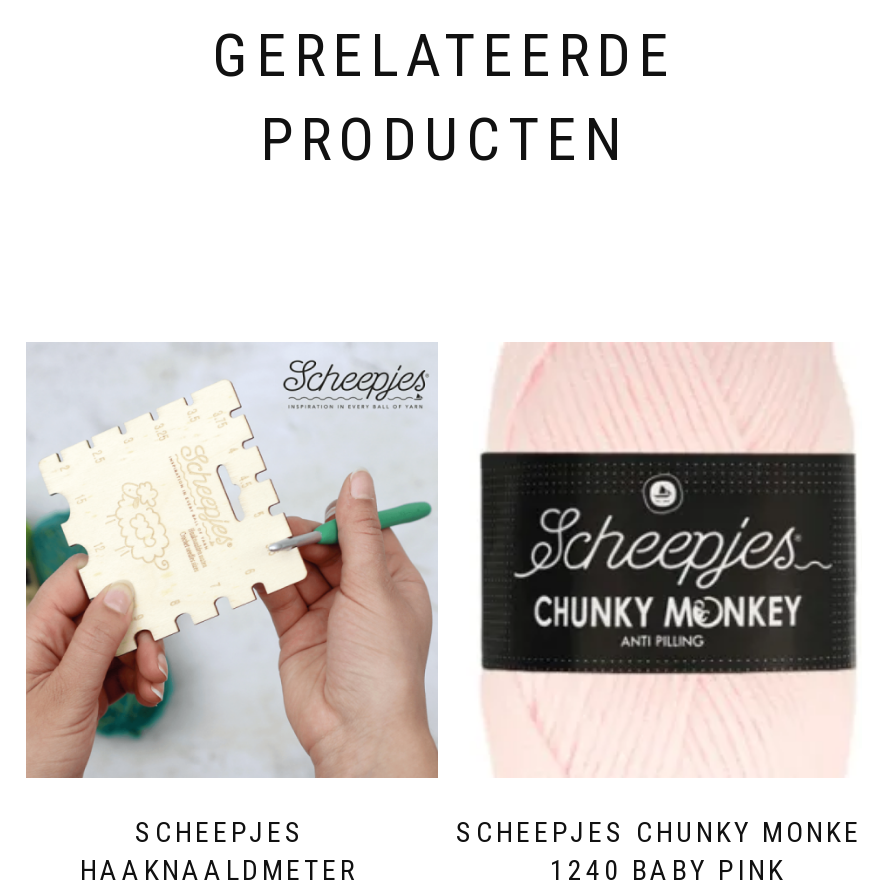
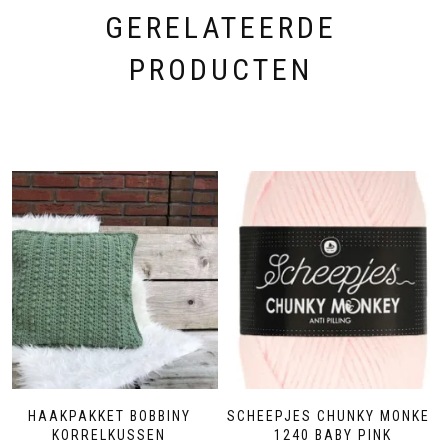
- [image]
- SCHEEPJES
- HAAKNAALDMETER
+ [image]
+ HAAKPAKKET BOBBINY
+ KORRELKUSSEN
